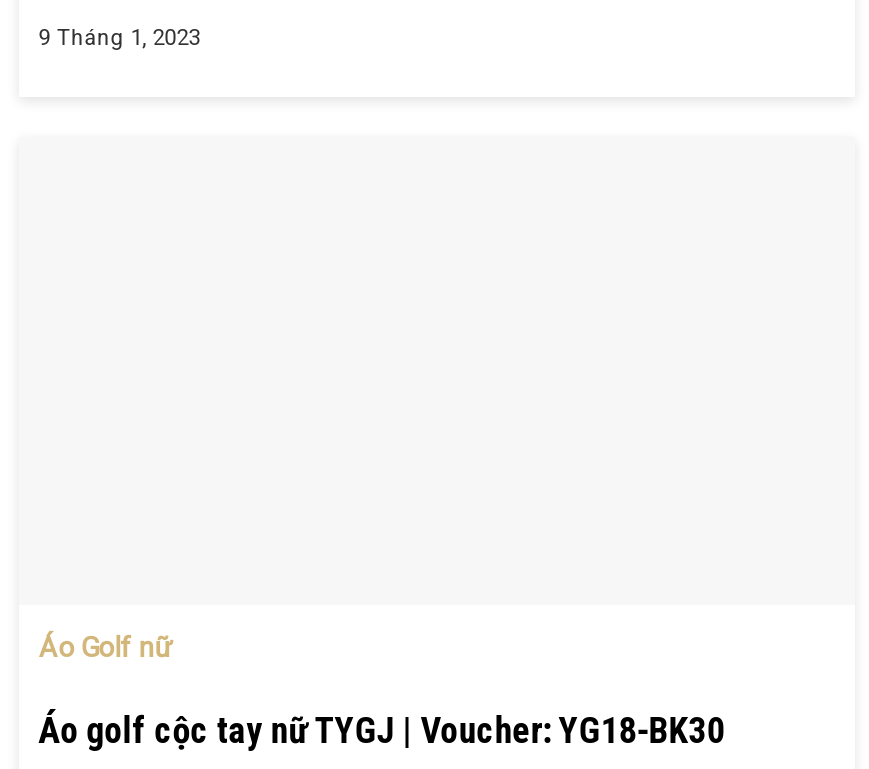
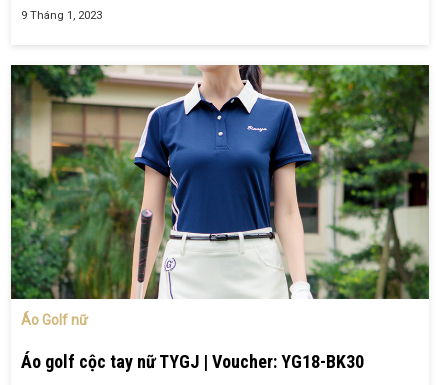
+ [image]
